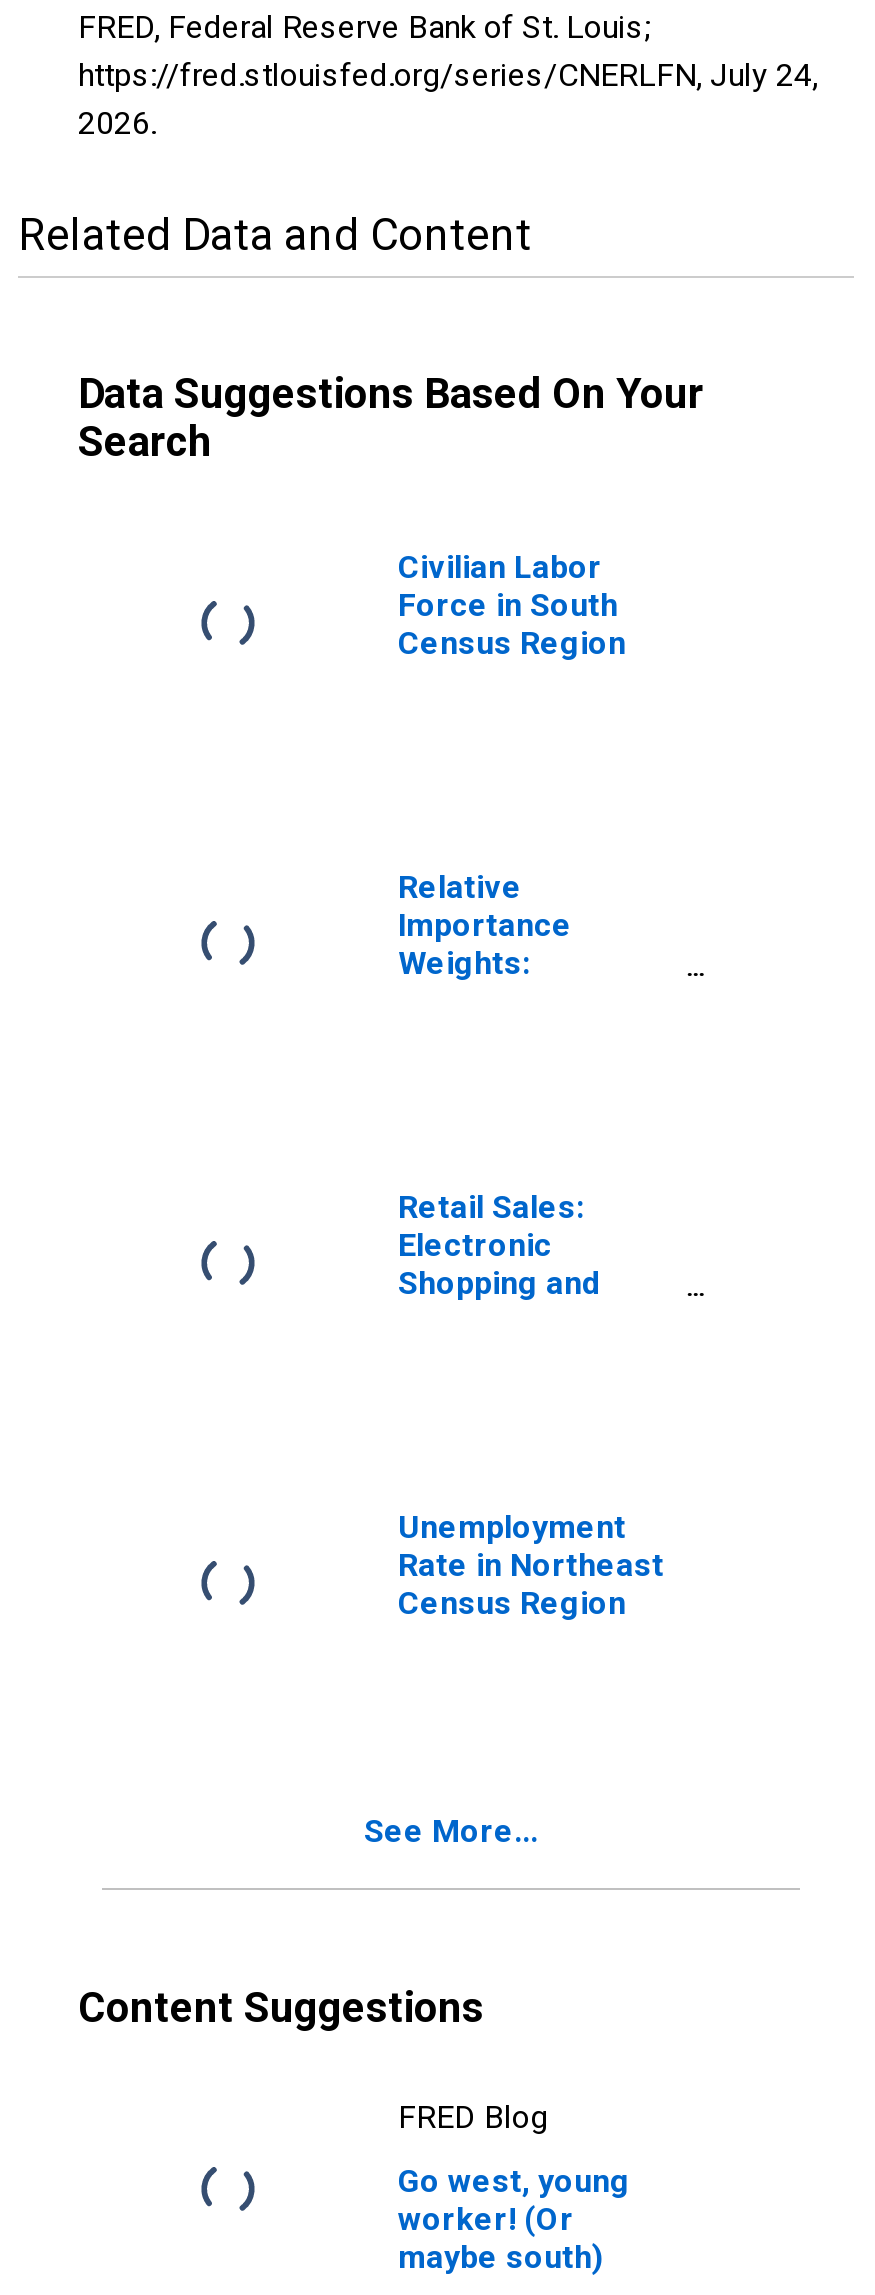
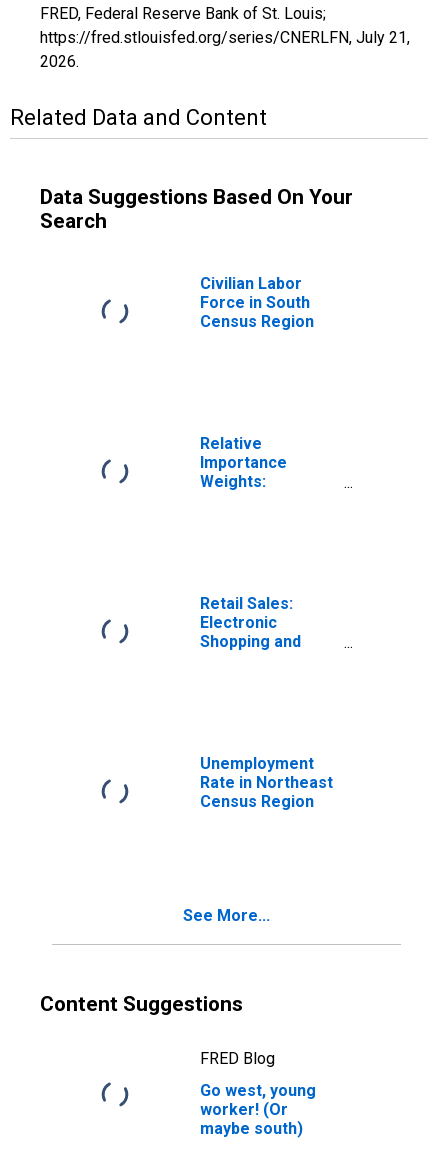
- https://fred.stlouisfed.org/series/CNERLFN, July 24,
+ https://fred.stlouisfed.org/series/CNERLFN, July 21,
